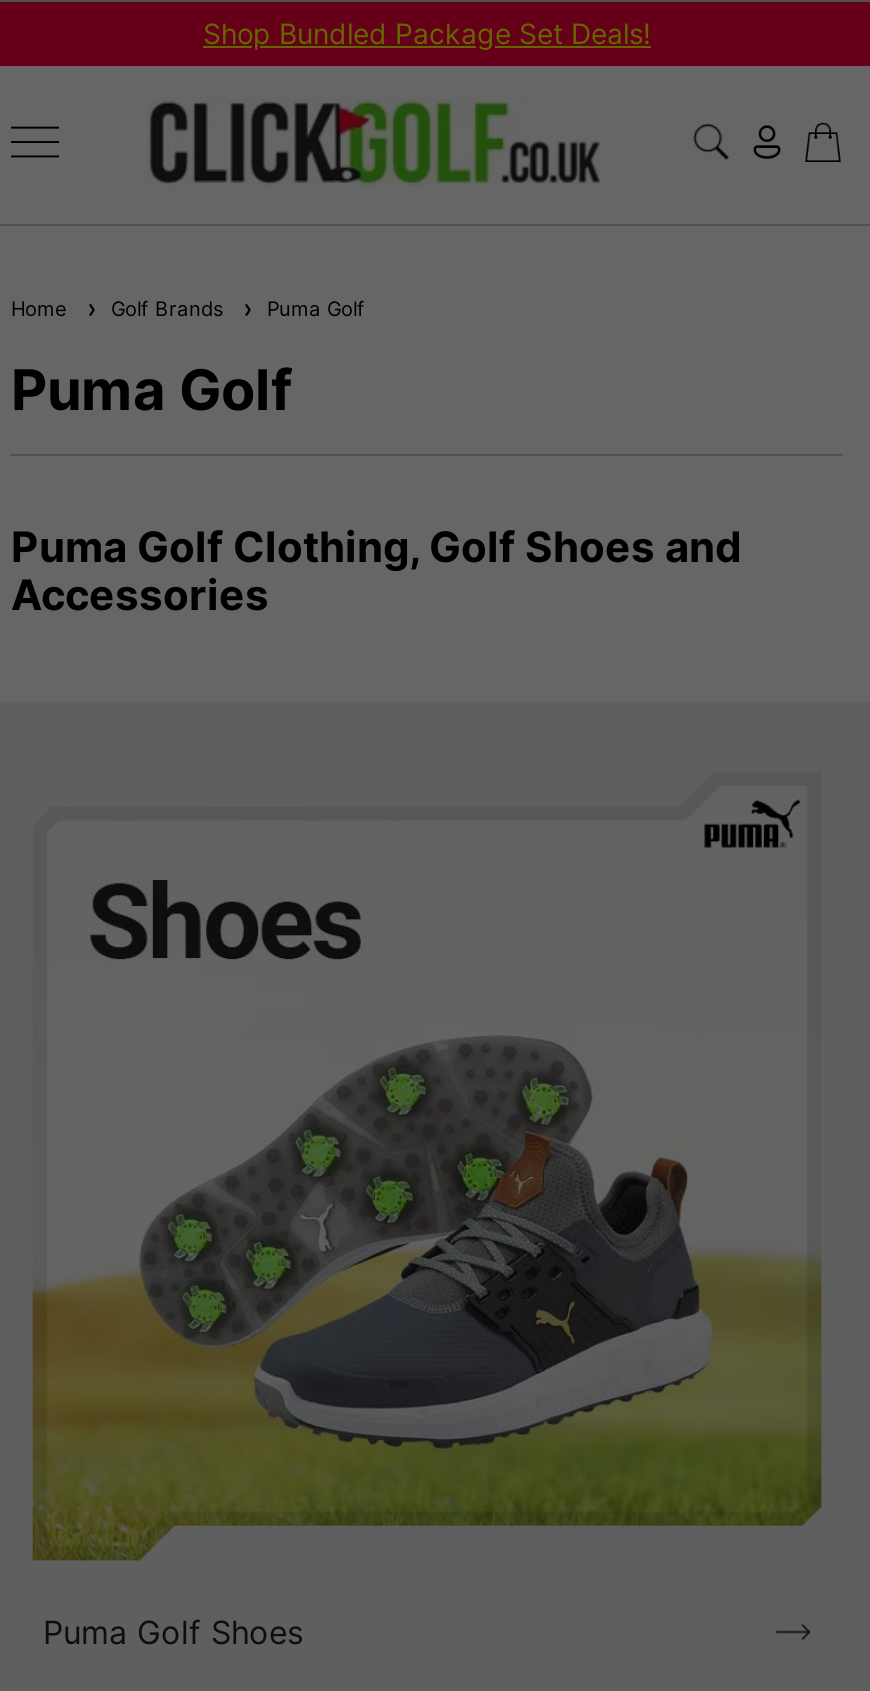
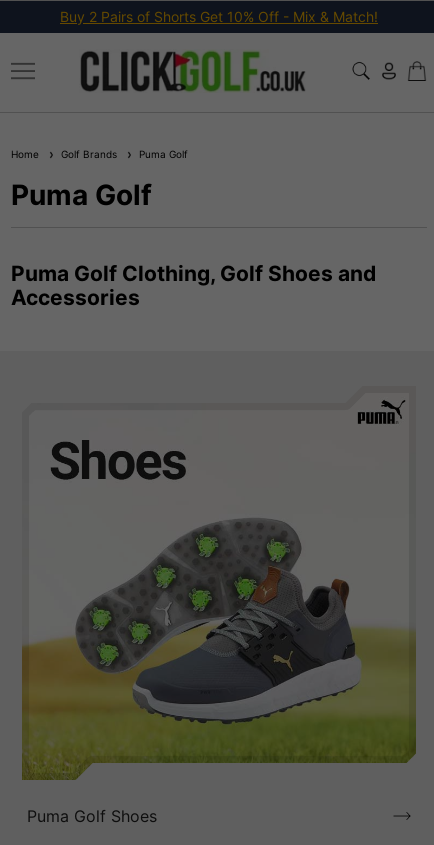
- Shop Bundled Package Set Deals!
+ Buy 2 Pairs of Trousers Get 10% Off - Mix & Match!
